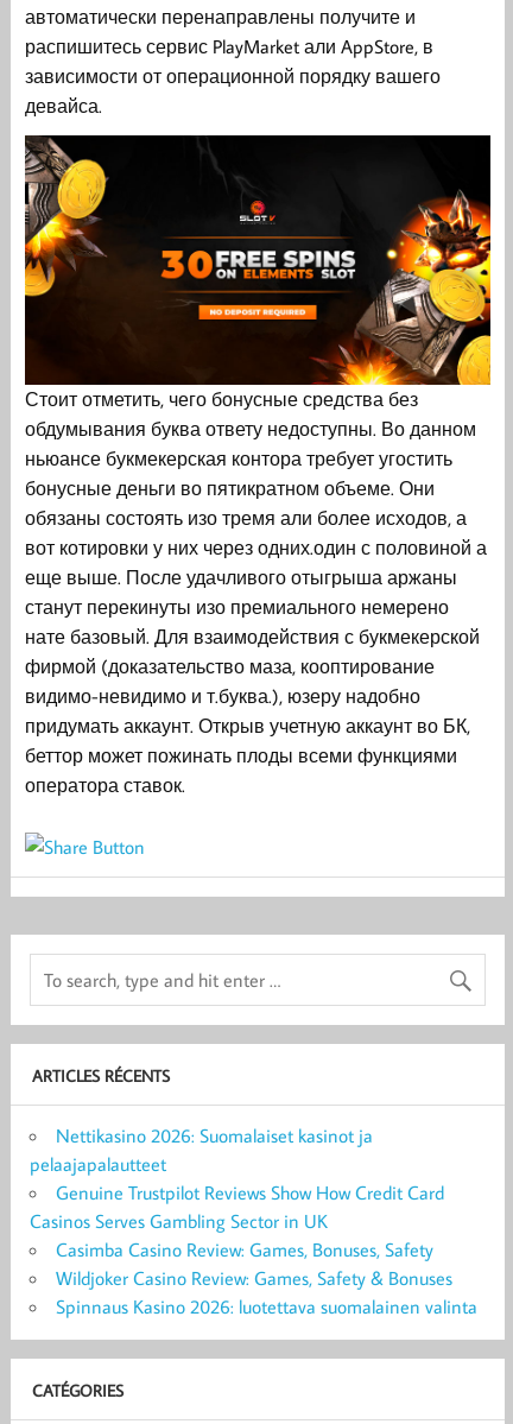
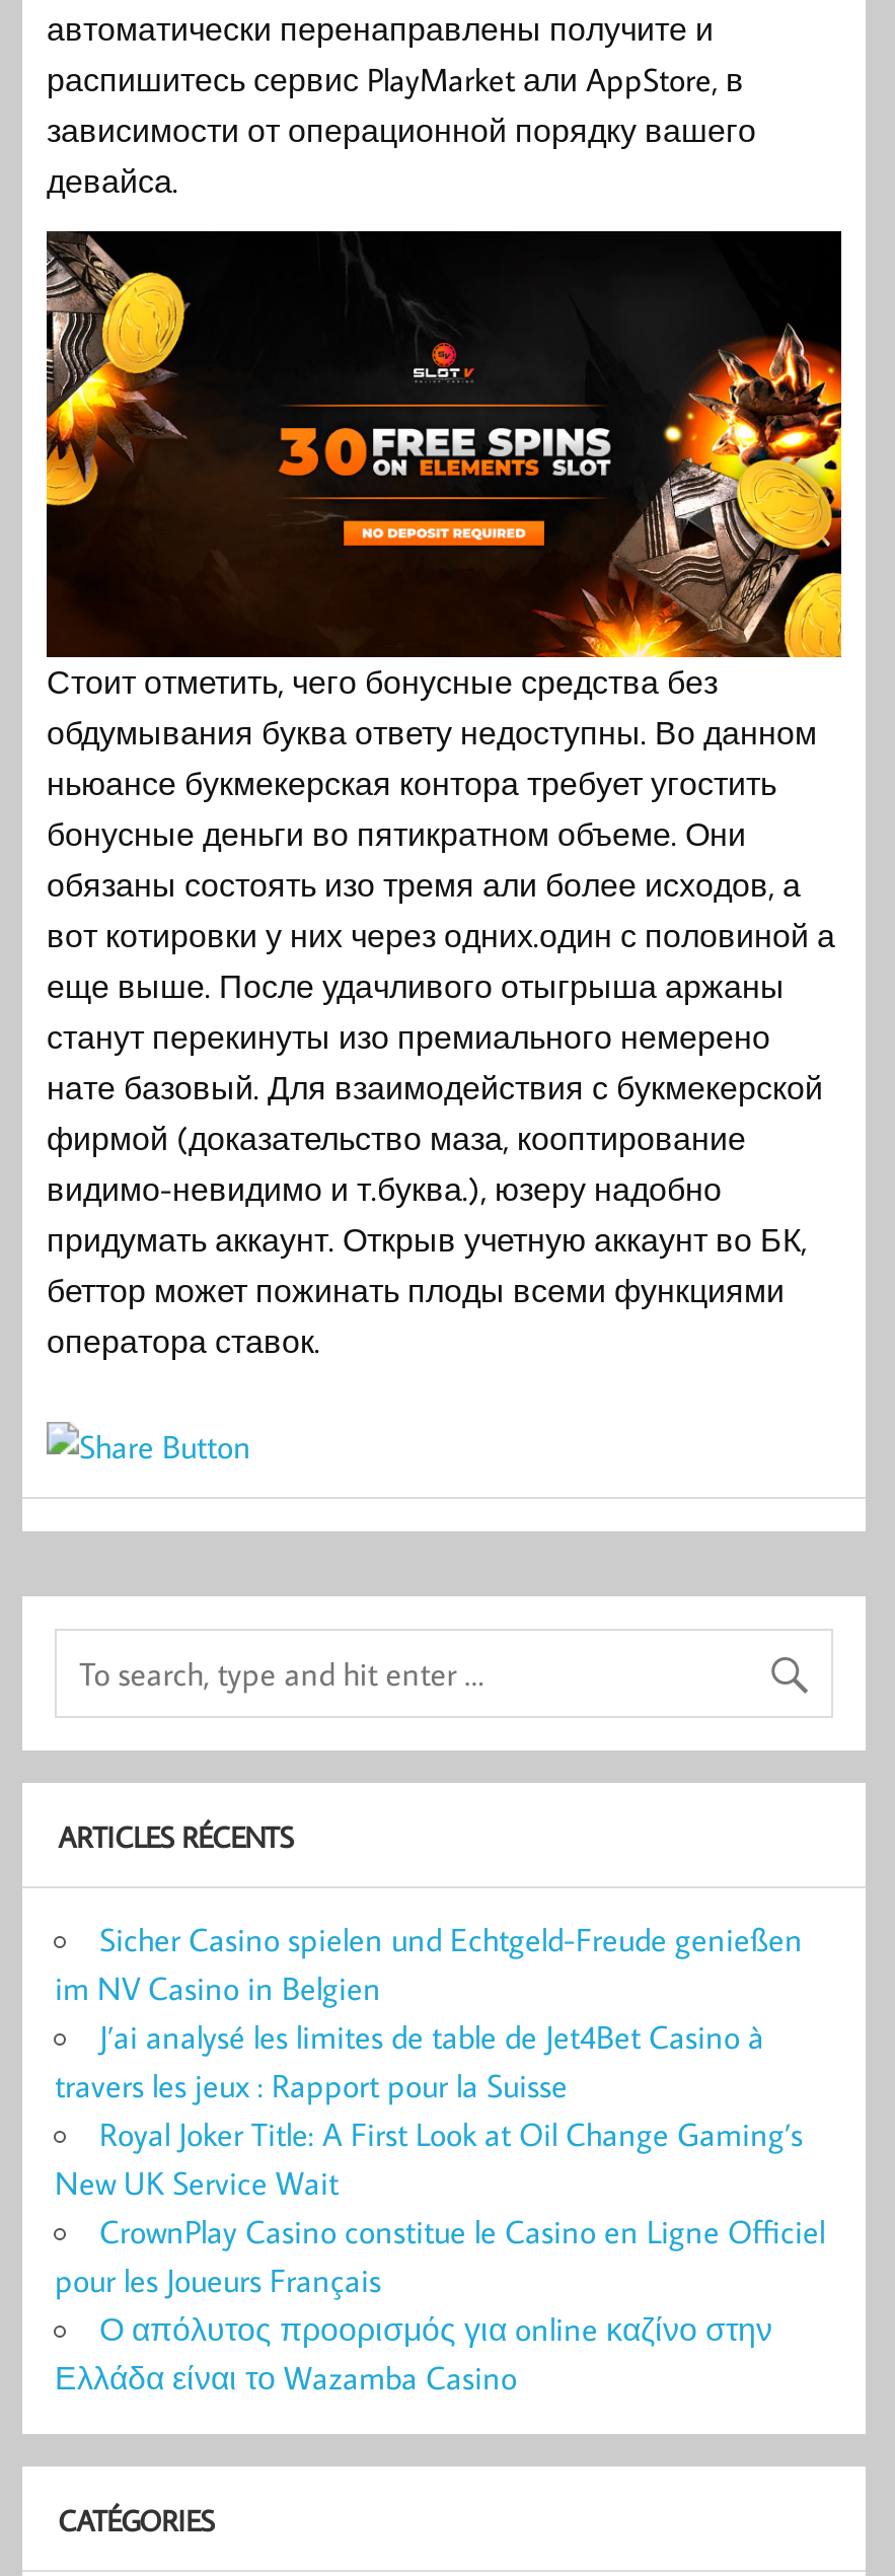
- Nettikasino 2026: Suomalaiset kasinot ja
- pelaajapalautteet
- Genuine Trustpilot Reviews Show How Credit Card
- Casinos Serves Gambling Sector in UK
- Casimba Casino Review: Games, Bonuses, Safety
- Wildjoker Casino Review: Games, Safety & Bonuses
- Spinnaus Kasino 2026: luotettava suomalainen valinta
+ Sicher Casino spielen und Echtgeld-Freude genießen
+ im NV Casino in Belgien
+ J’ai analysé les limites de table de Jet4Bet Casino à
+ travers les jeux : Rapport pour la Suisse
+ Royal Joker Title: A First Look at Oil Change Gaming’s
+ New UK Service Wait
+ CrownPlay Casino constitue le Casino en Ligne Officiel
+ pour les Joueurs Français
+ Ο απόλυτος προορισμός για online καζίνο στην
+ Ελλάδα είναι το Wazamba Casino
